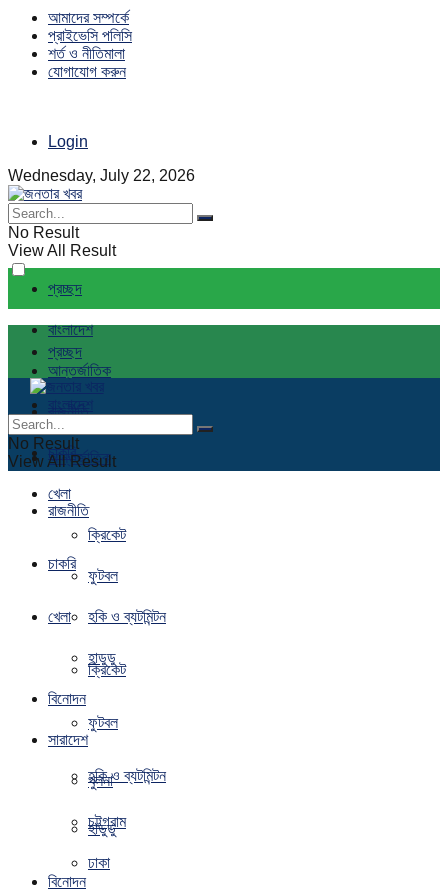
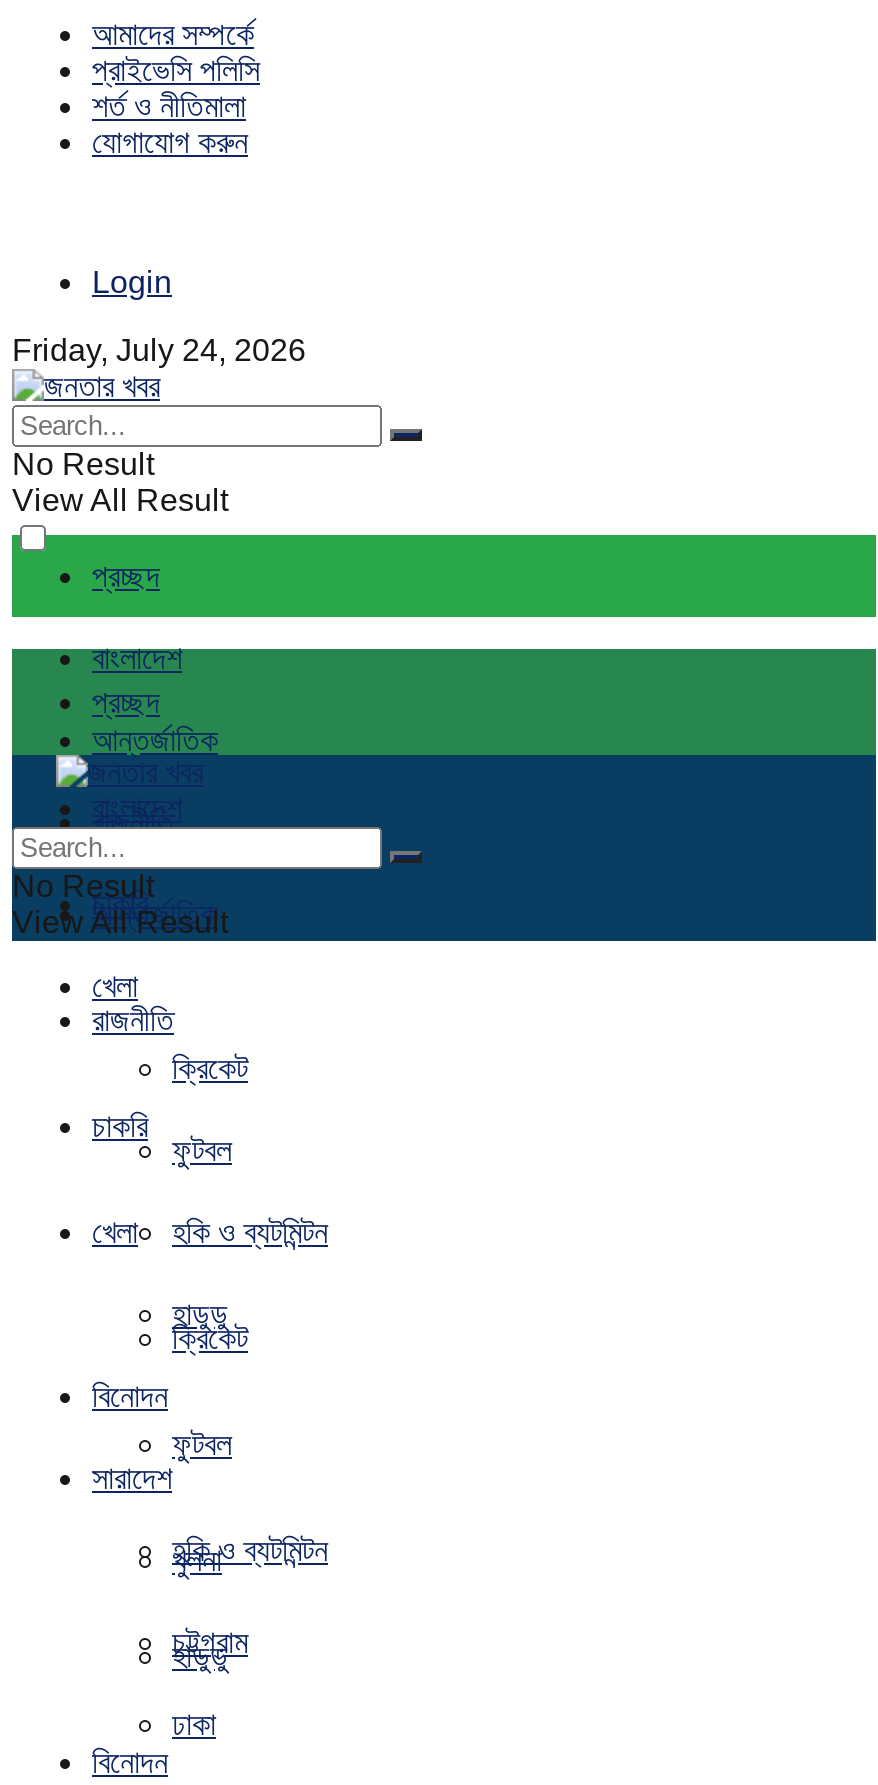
- Wednesday, July 22, 2026
+ Friday, July 24, 2026
